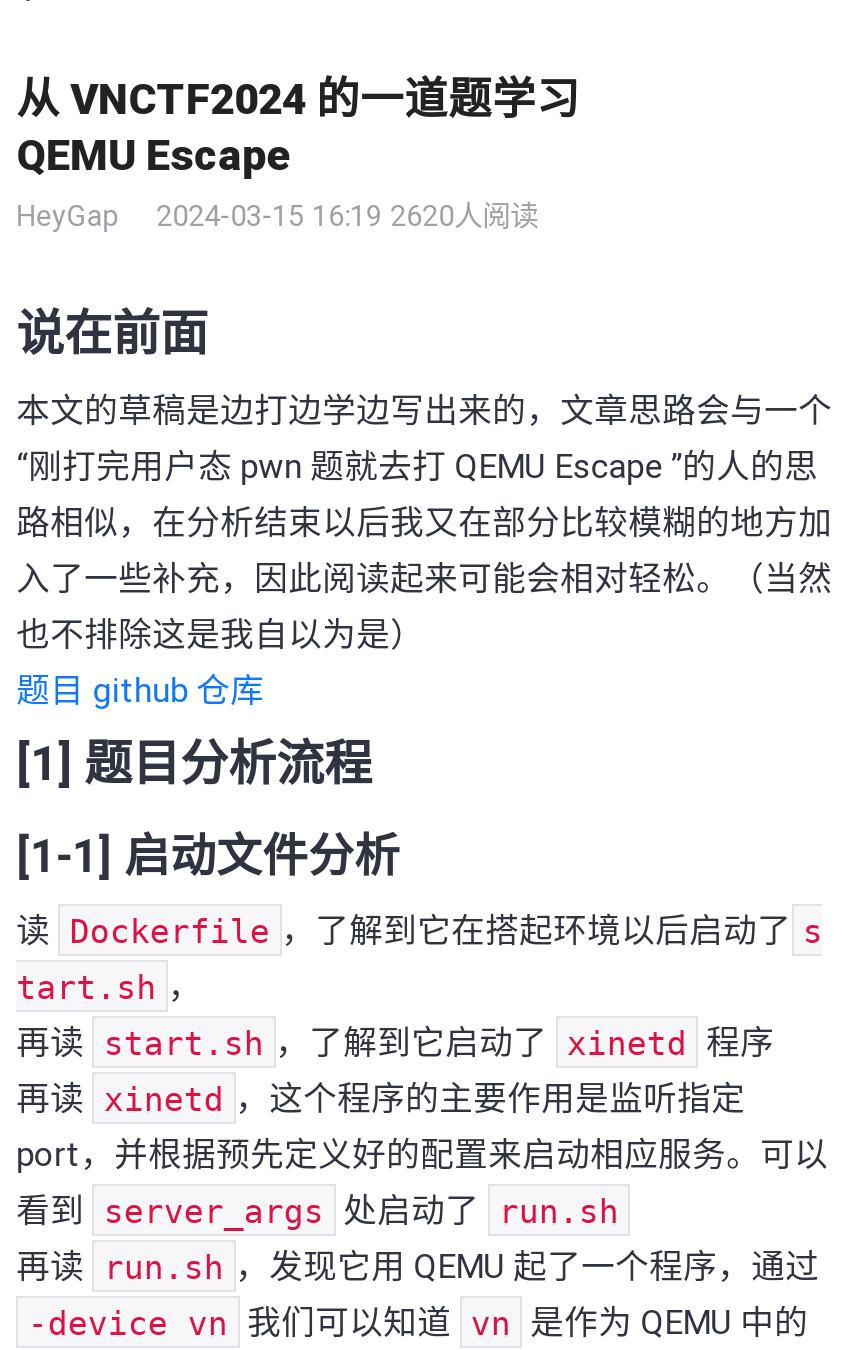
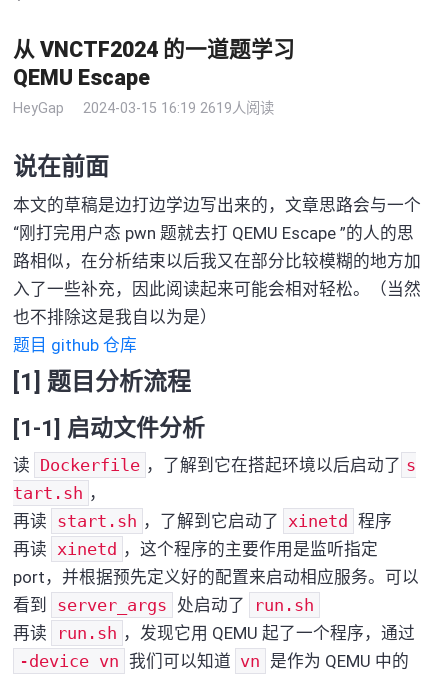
- HeyGap 2024-03-15 16:19 2620人阅读
+ HeyGap 2024-03-15 16:19 2619人阅读
